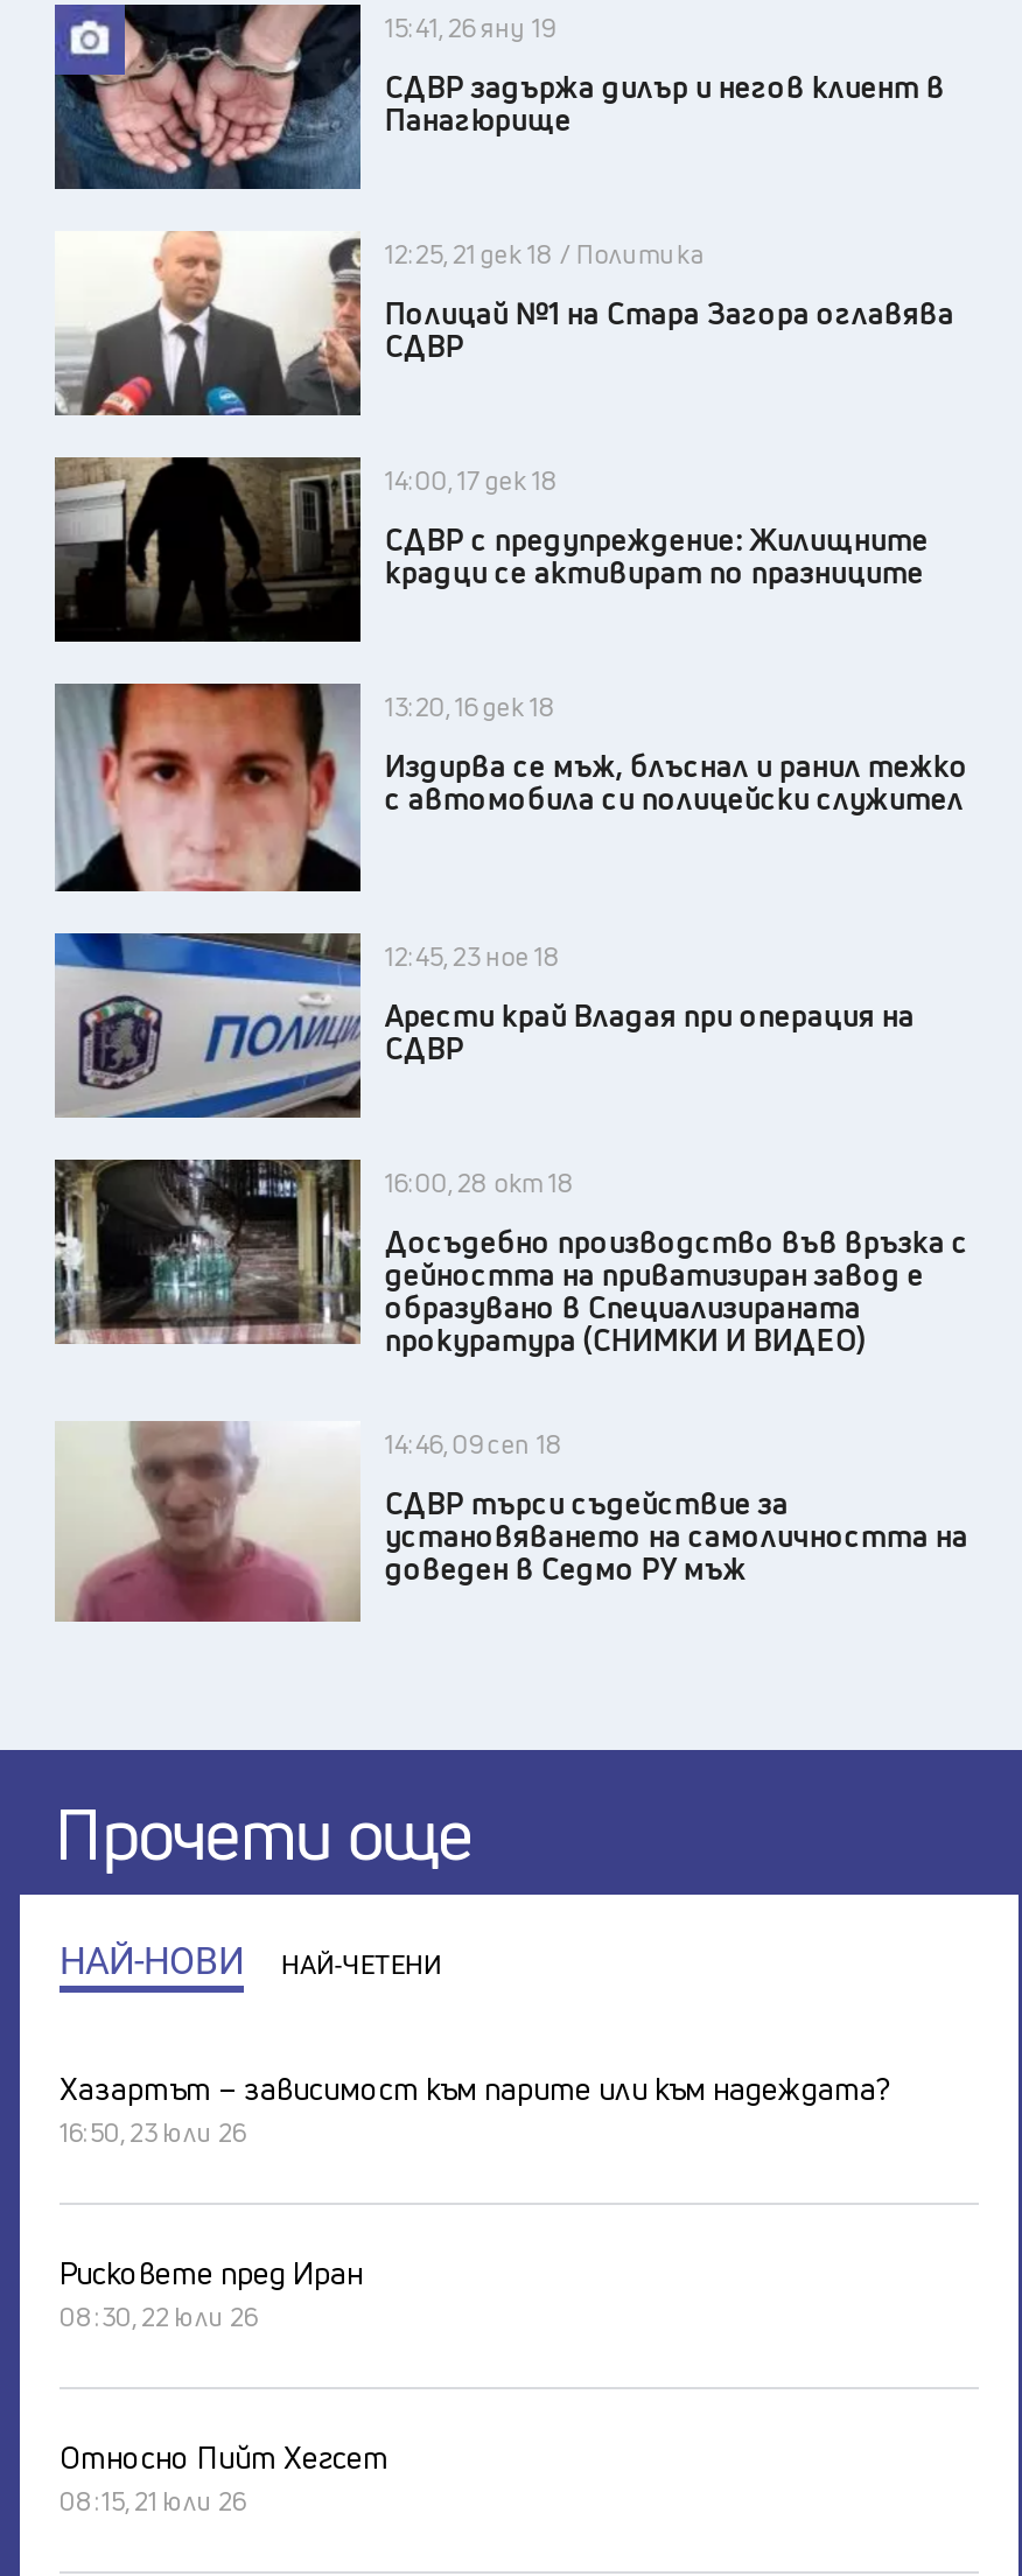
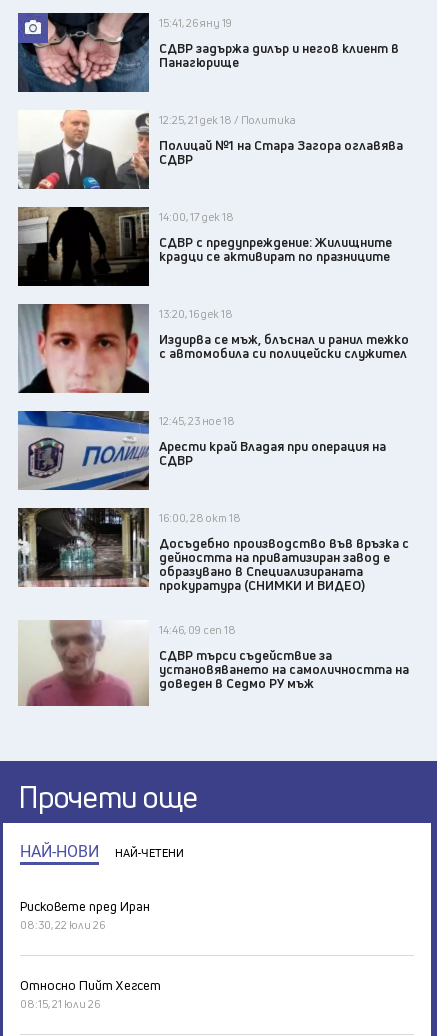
- Хазартът – зависимост към парите или към надеждата?
- 16:50, 23 юли 26
